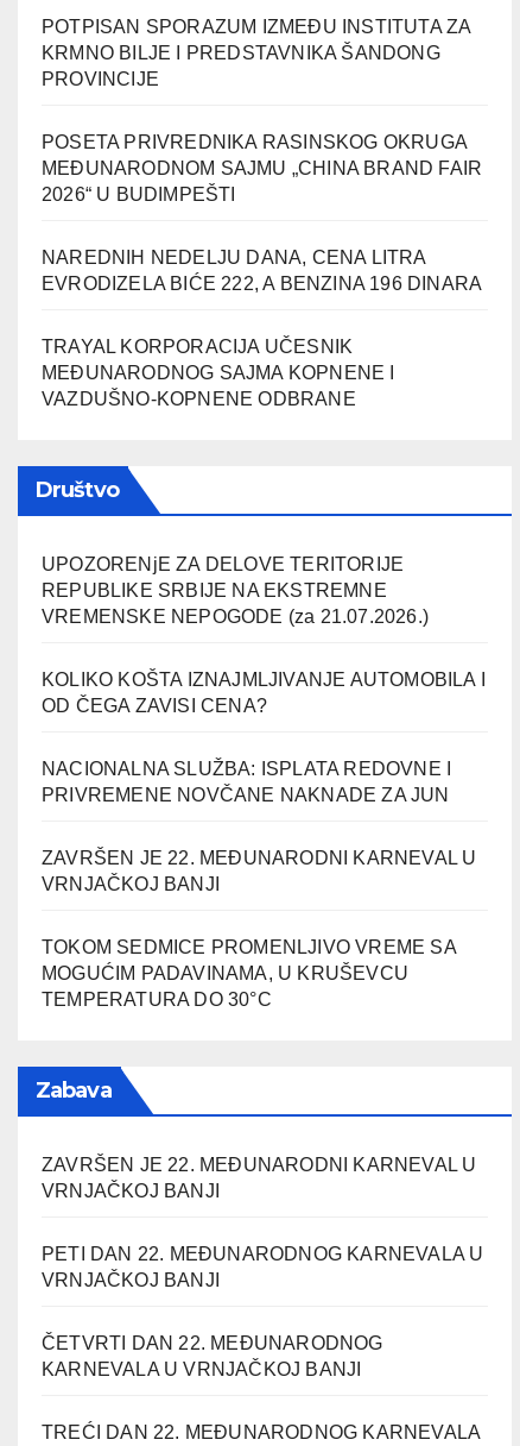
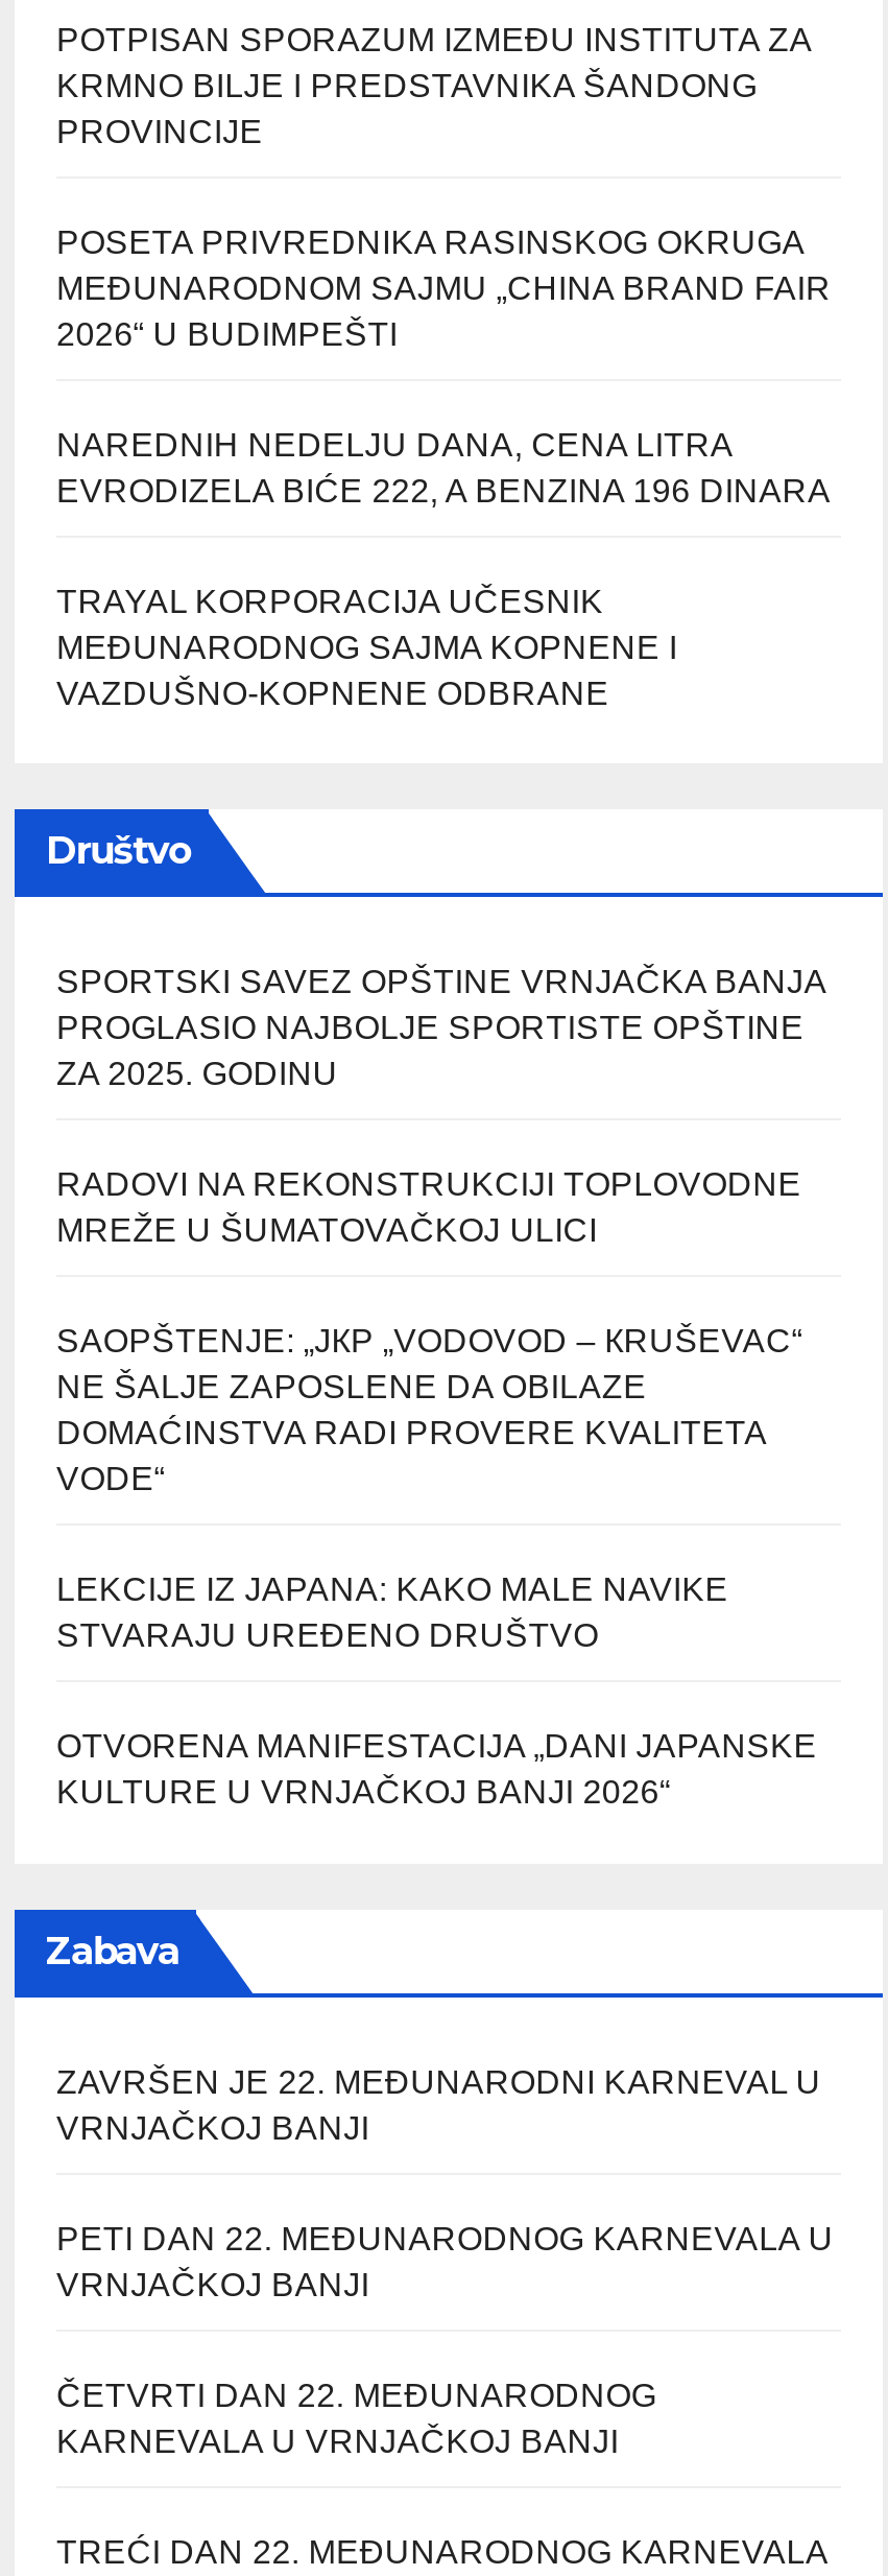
- UPOZORENjE ZA DELOVE TERITORIJE
- REPUBLIKE SRBIJE NA EKSTREMNE
- VREMENSKE NEPOGODE (za 21.07.2026.)
+ SPORTSKI SAVEZ OPŠTINE VRNJAČKA BANJA
+ PROGLASIO NAJBOLJE SPORTISTE OPŠTINE
+ ZA 2025. GODINU

- KOLIKO KOŠTA IZNAJMLJIVANJE AUTOMOBILA I
- OD ČEGA ZAVISI CENA?
+ RADOVI NA REKONSTRUKCIJI TOPLOVODNE
+ MREŽE U ŠUMATOVAČKOJ ULICI

- NACIONALNA SLUŽBA: ISPLATA REDOVNE I
- PRIVREMENE NOVČANE NAKNADE ZA JUN
+ SAOPŠTENJE: „JКP „VODOVOD – КRUŠEVAC“
+ NE ŠALJE ZAPOSLENE DA OBILAZE
+ DOMAĆINSTVA RADI PROVERE KVALITETA
+ VODE“

- ZAVRŠEN JE 22. MEĐUNARODNI KARNEVAL U
- VRNJAČKOJ BANJI
+ LEKCIJE IZ JAPANA: KAKO MALE NAVIKE
+ STVARAJU UREĐENO DRUŠTVO

- TOKOM SEDMICE PROMENLJIVO VREME SA
- MOGUĆIM PADAVINAMA, U KRUŠEVCU
- TEMPERATURA DO 30°C
+ OTVORENA MANIFESTACIJA „DANI JAPANSKE
+ KULTURE U VRNJAČKOJ BANJI 2026“
